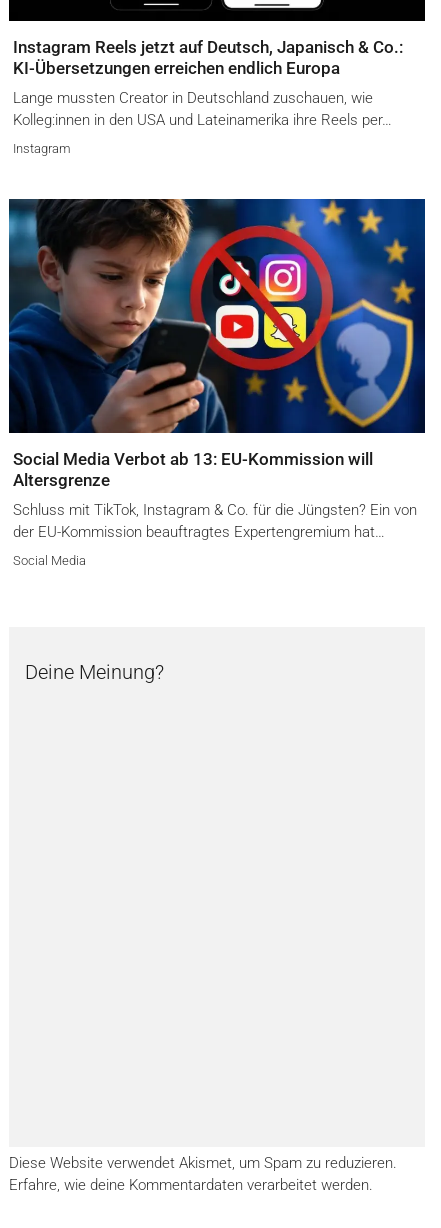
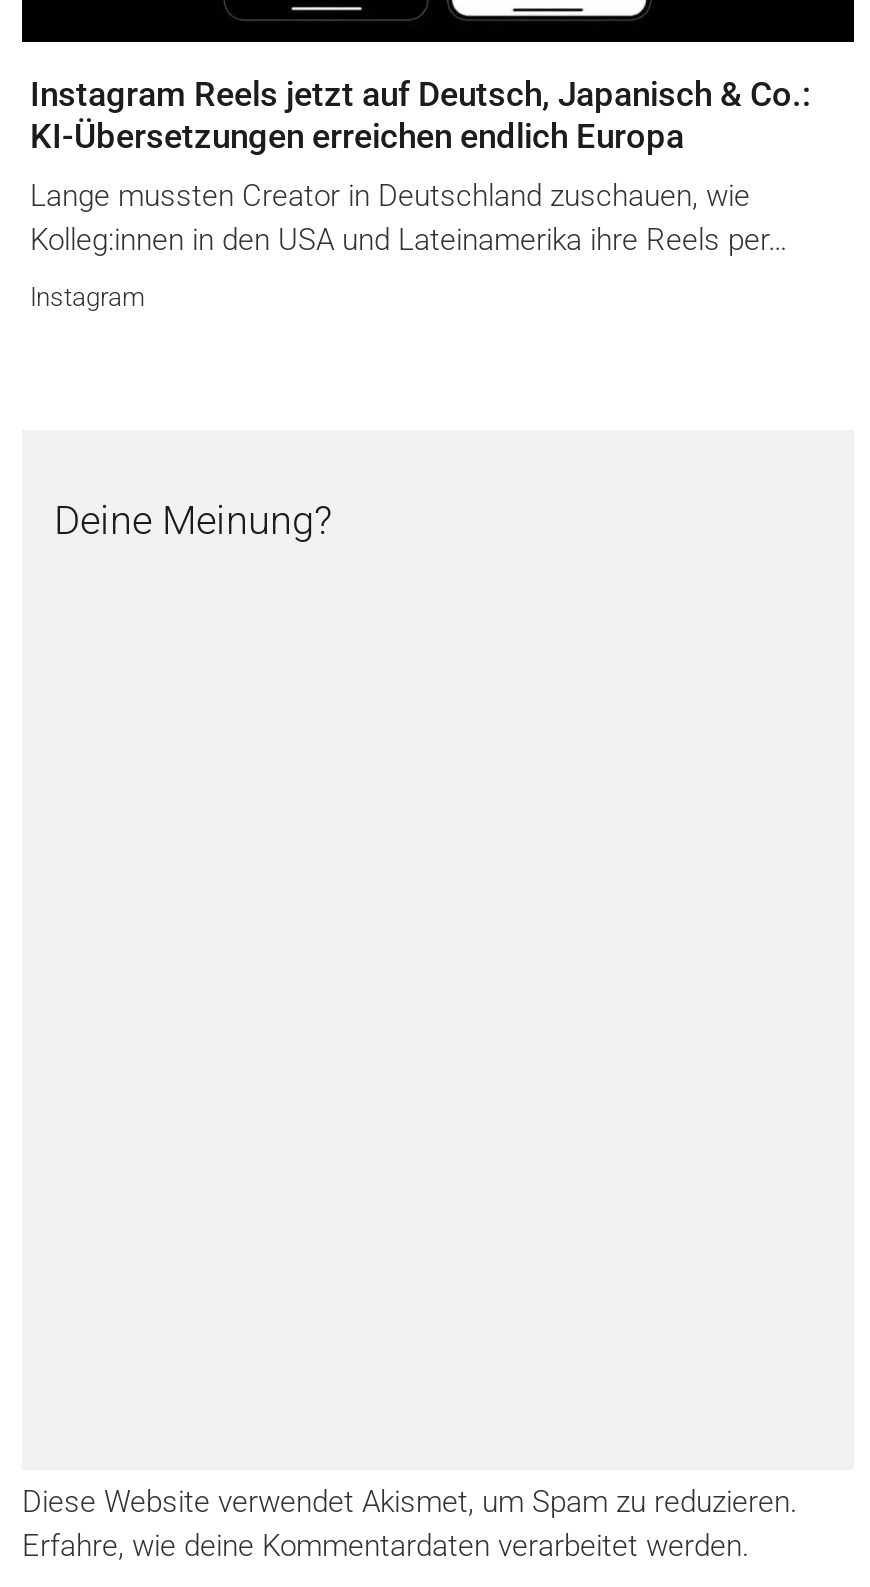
- [image]
- Social Media Verbot ab 13: EU-Kommission will
- Altersgrenze
- Schluss mit TikTok, Instagram & Co. für die Jüngsten? Ein von
- der EU-Kommission beauftragtes Expertengremium hat…
- Social Media
